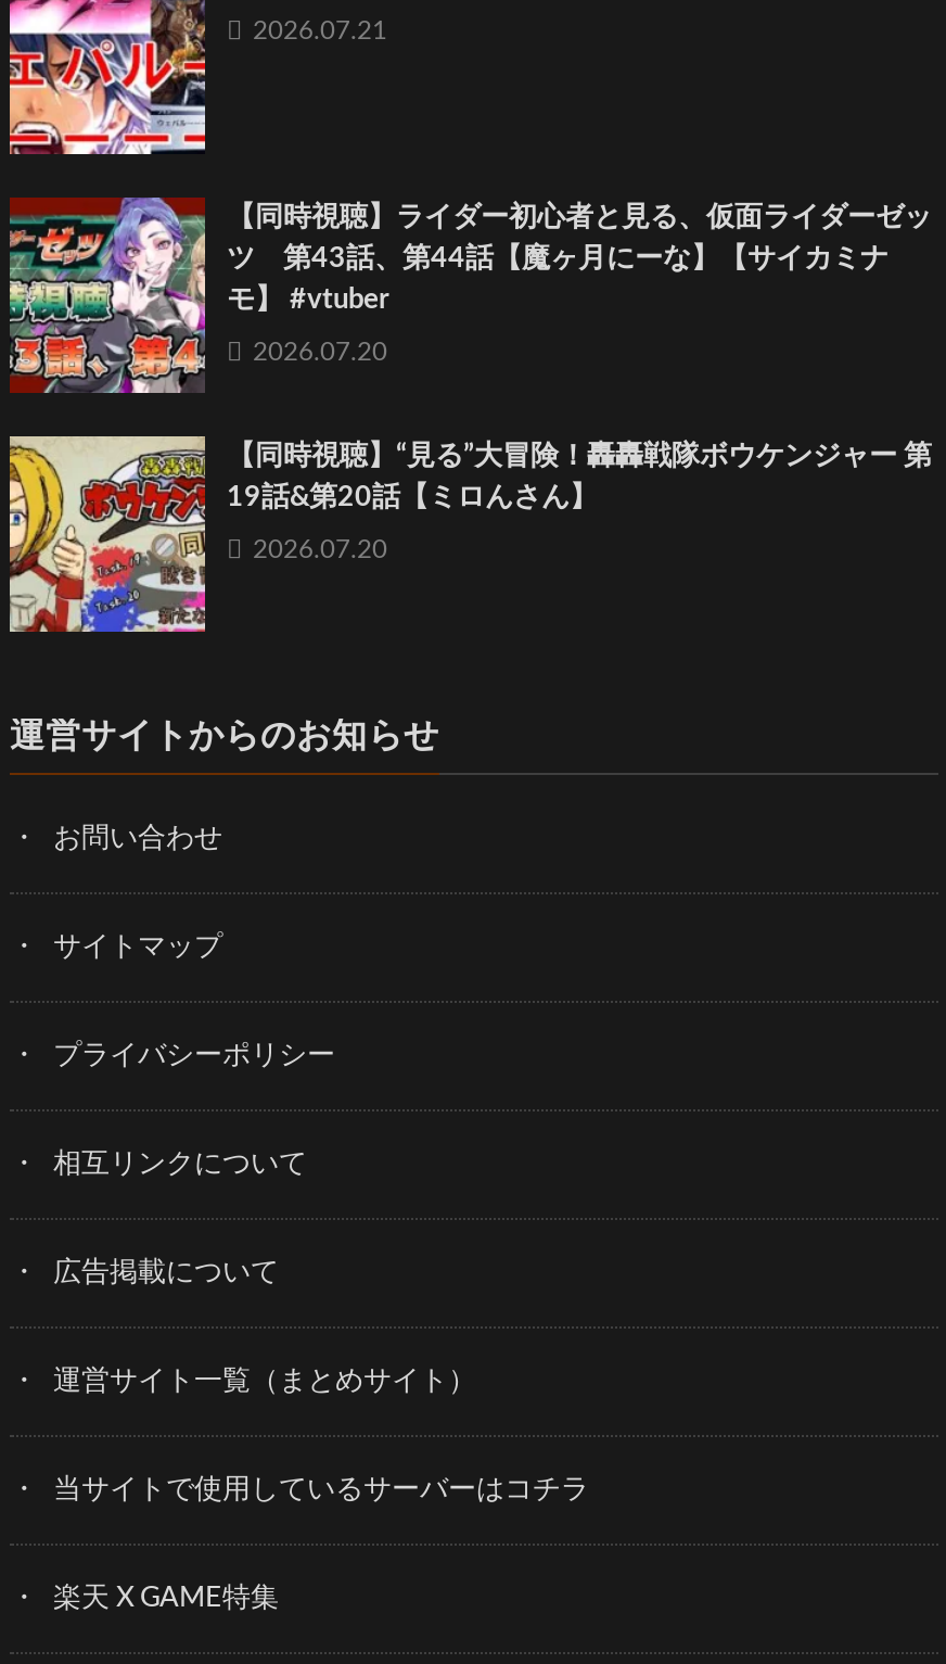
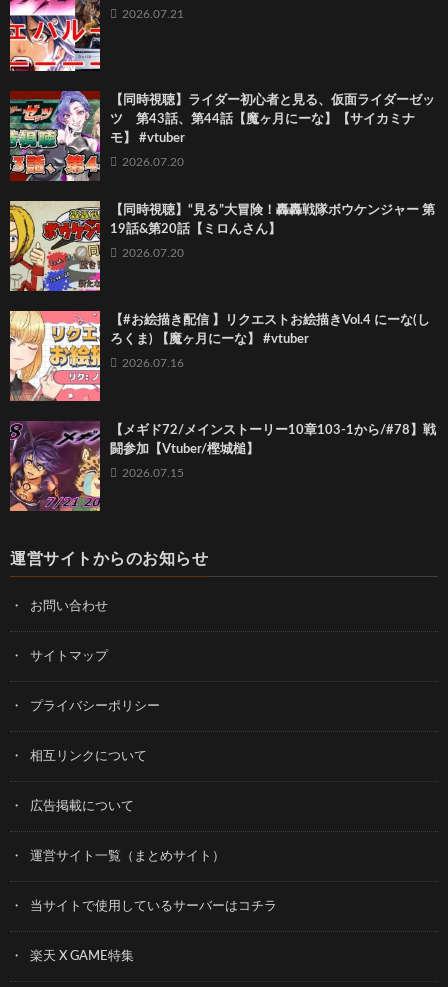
+ [image]
+ 【#お絵描き配信 】リクエストお絵描きVol.4 にーな(し
+ ろくま) 【魔ヶ月にーな】 #vtuber
+ 2026.07.16

+ [image]
+ 【メギド72/メインストーリー10章103-1から/#78】戦
+ 闘参加【Vtuber/樫城槌】
+ 2026.07.15
